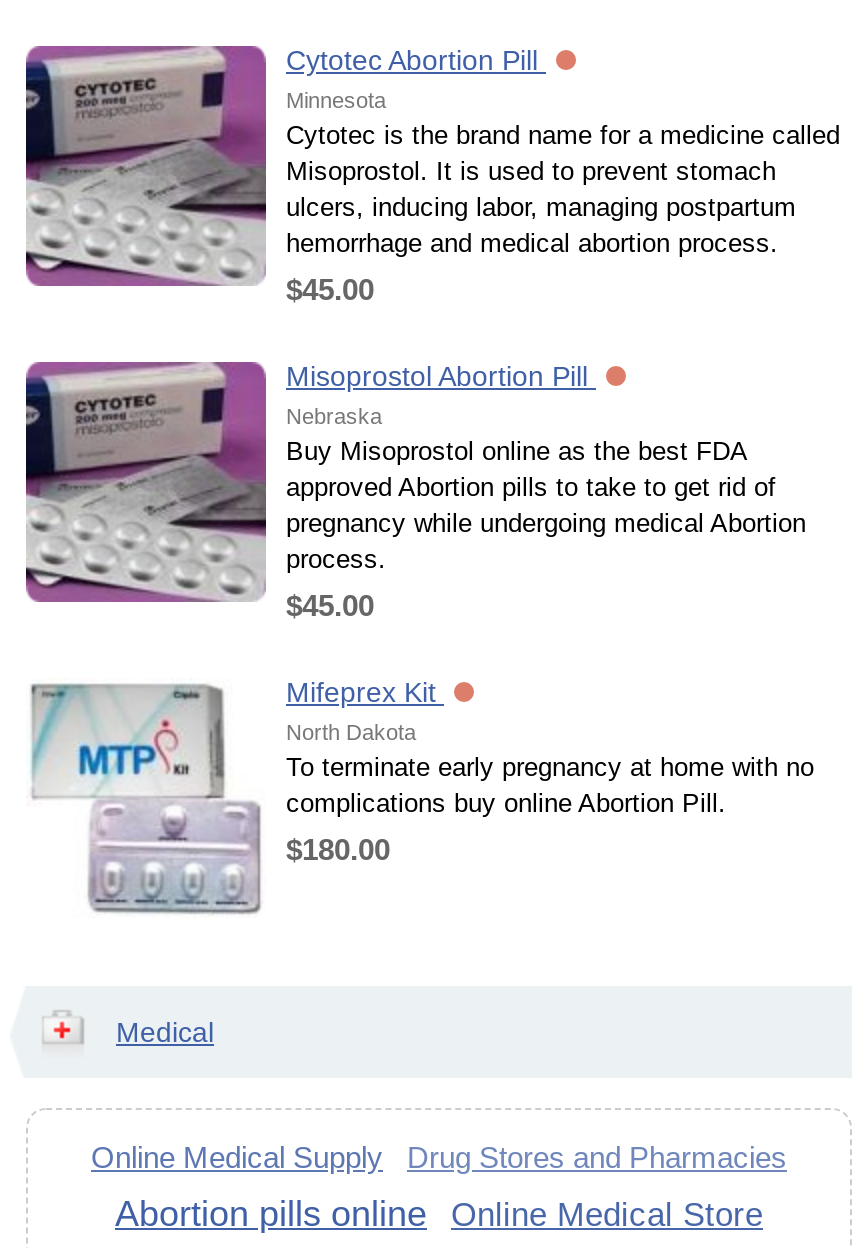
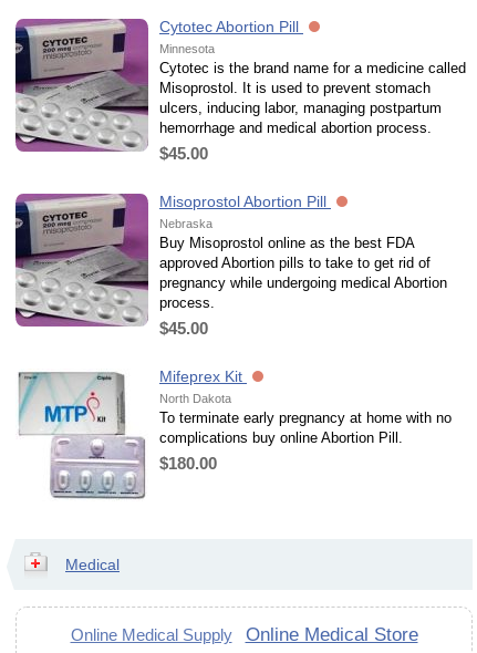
- Drug Stores and Pharmacies
- Abortion pills online
